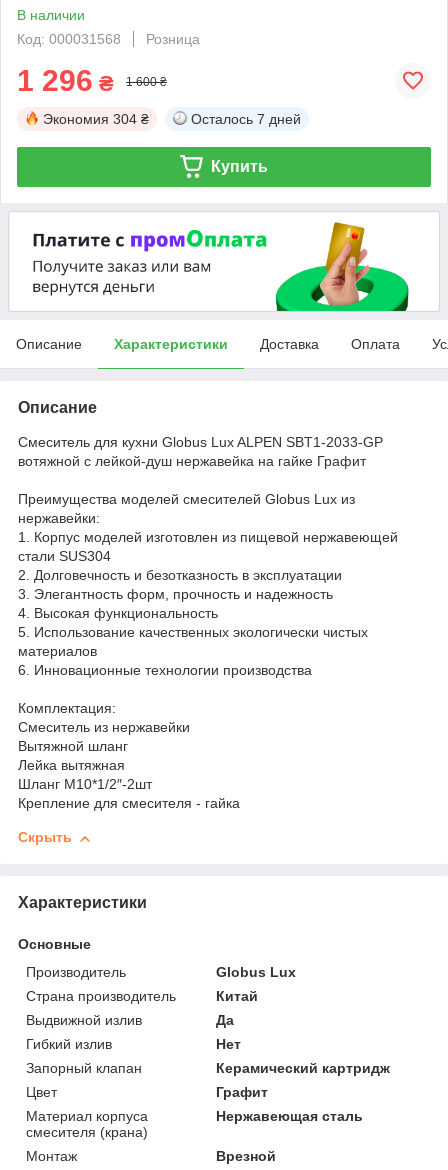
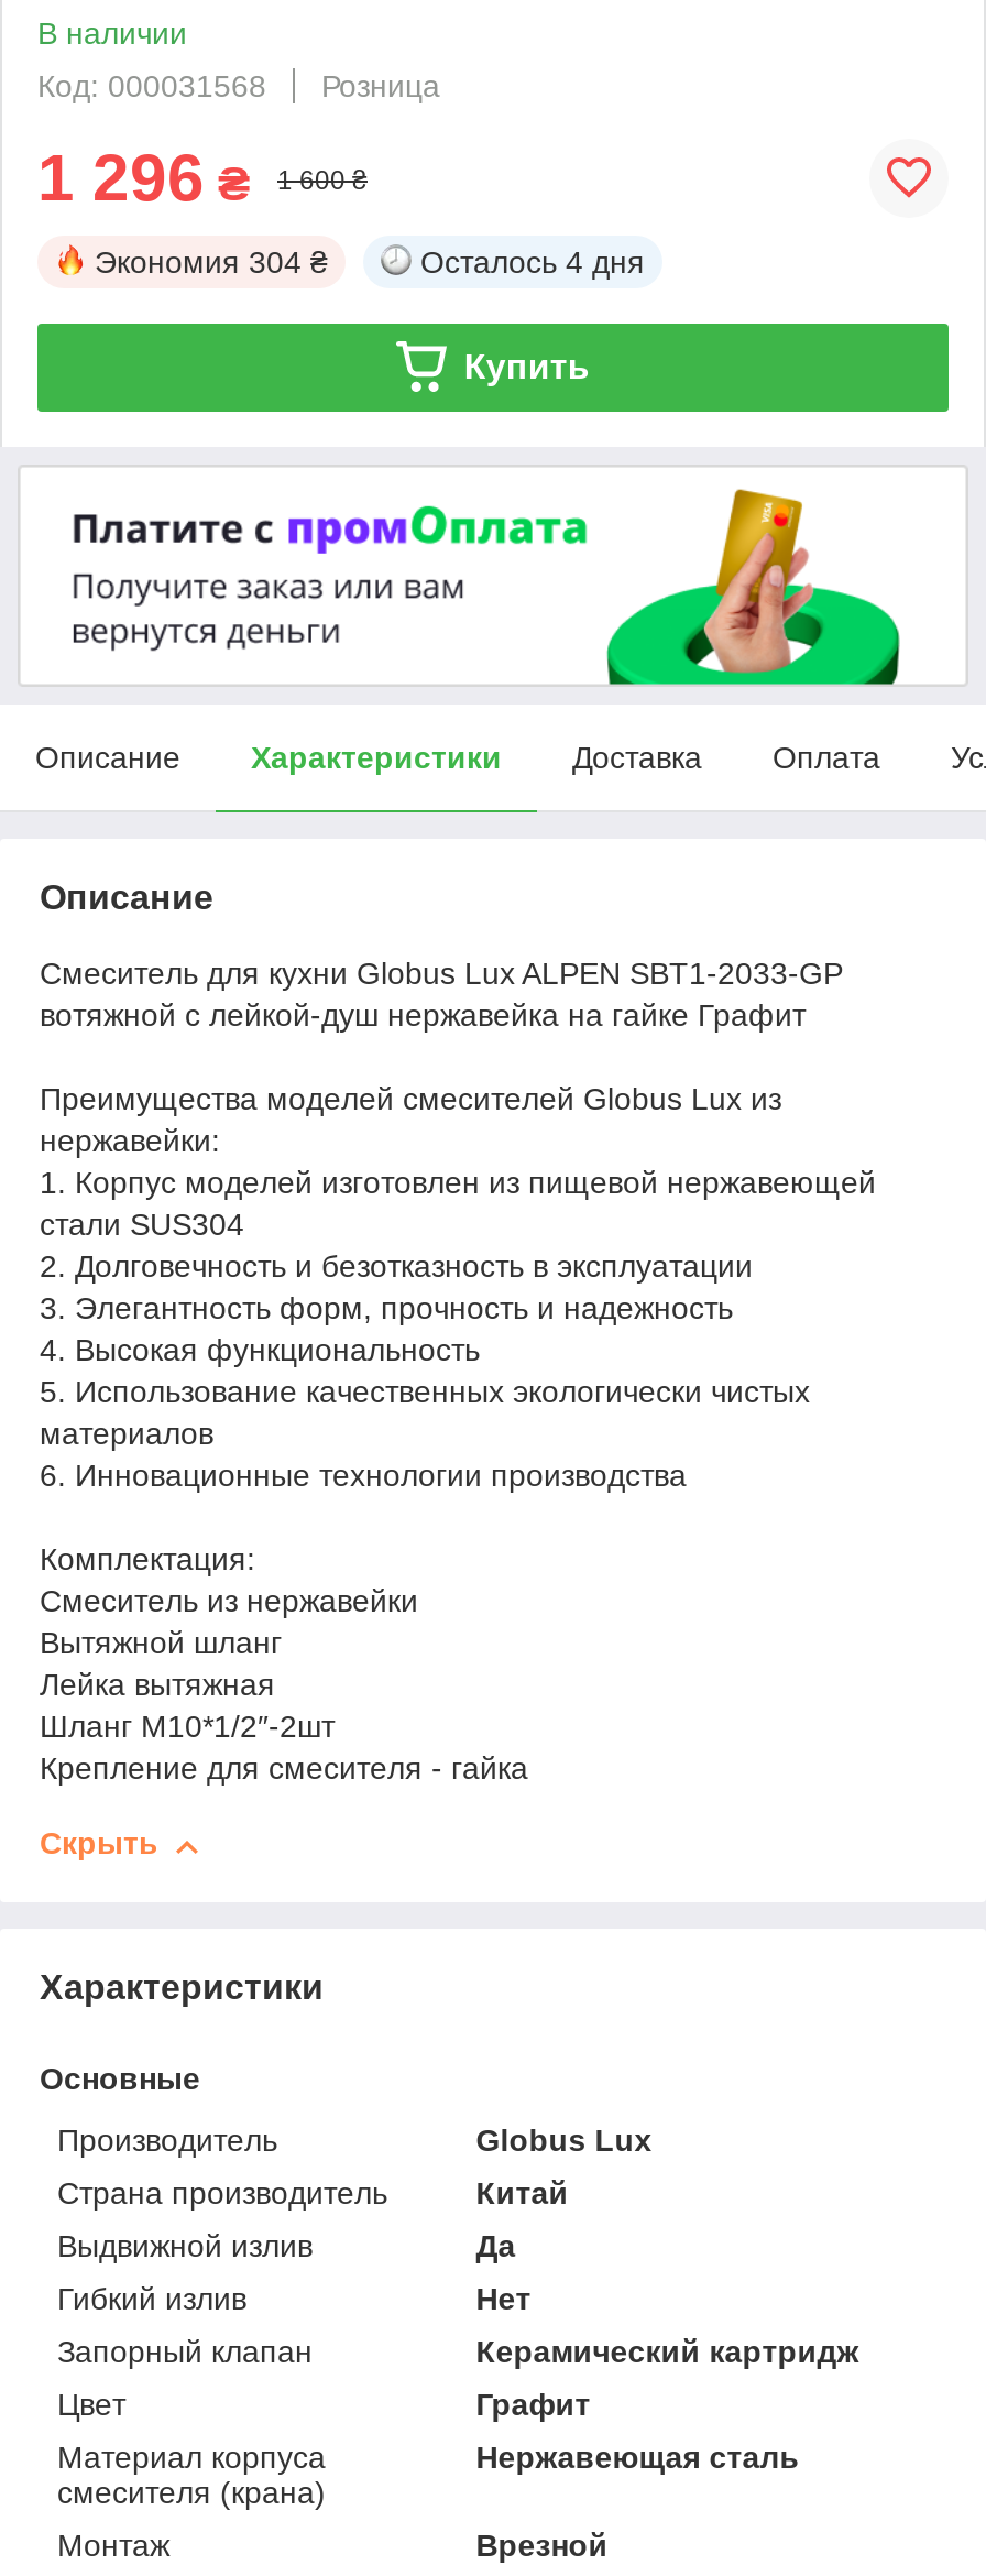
- Осталось 7 дней
+ Осталось 4 дня
